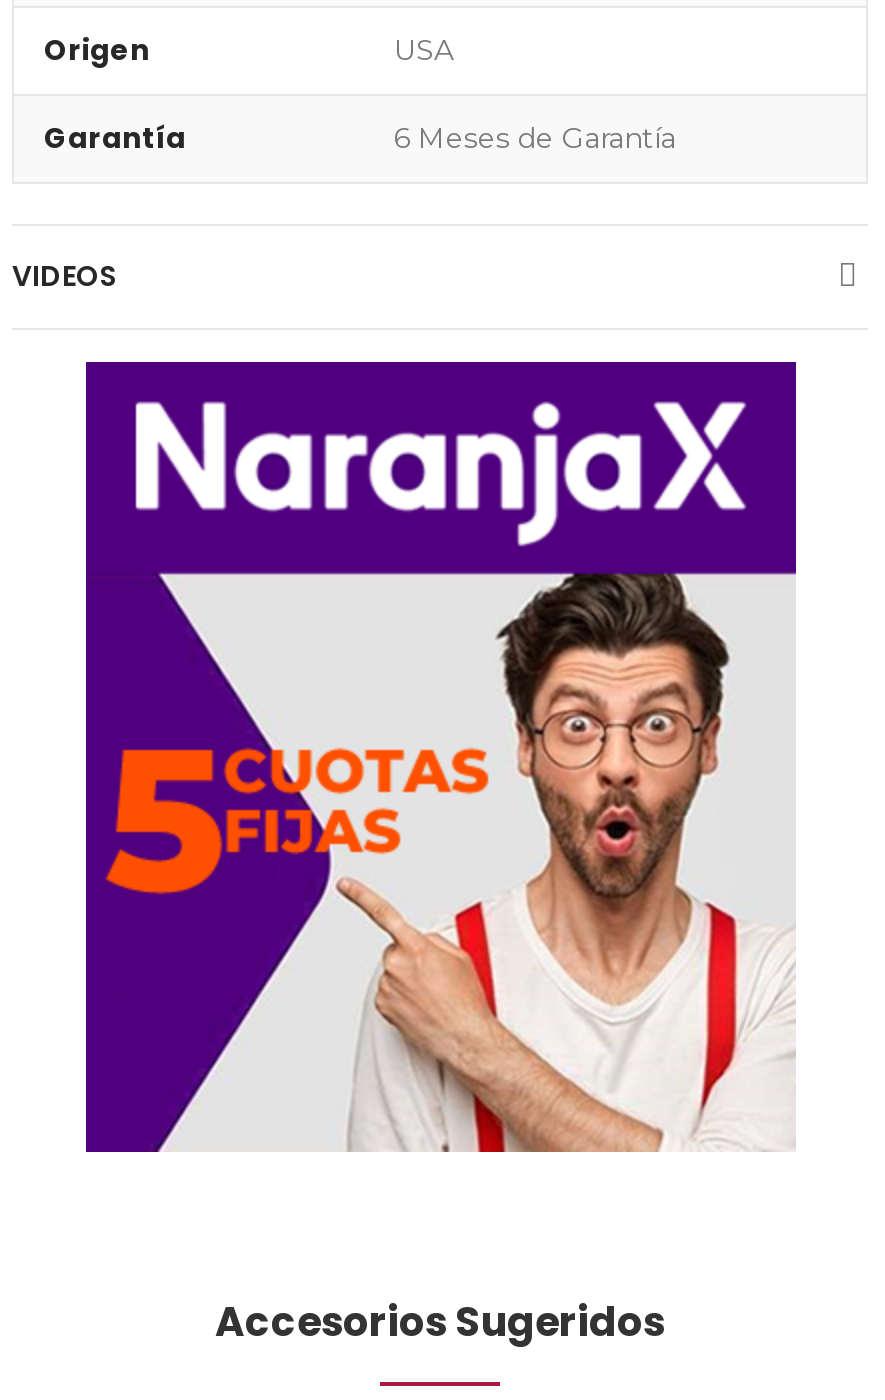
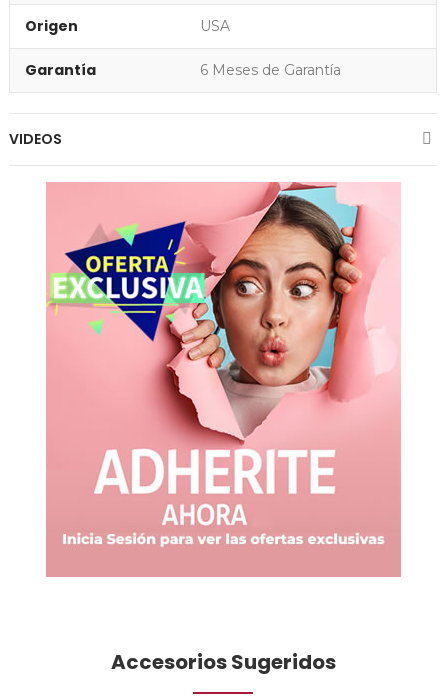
- [image]
+ [image]
